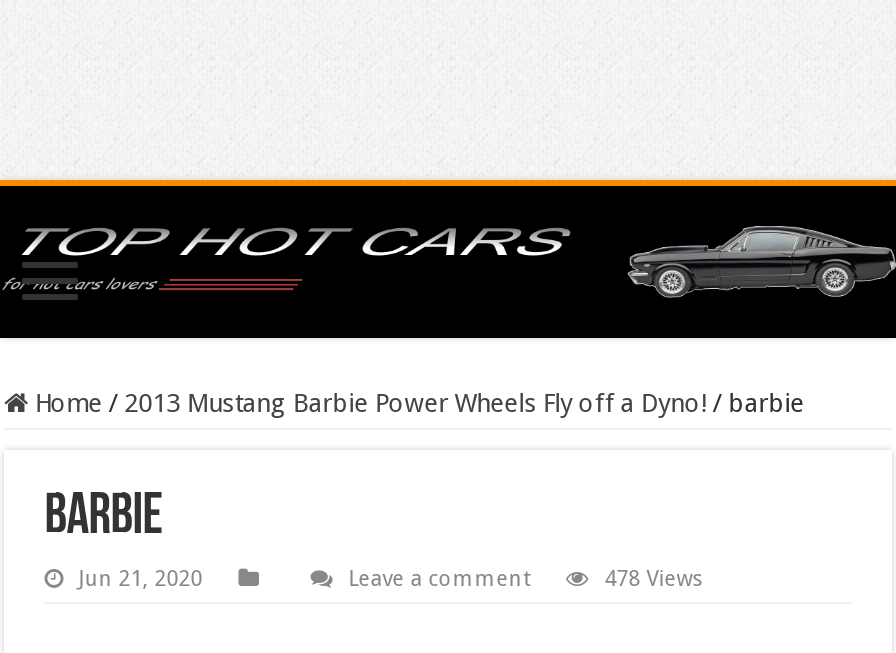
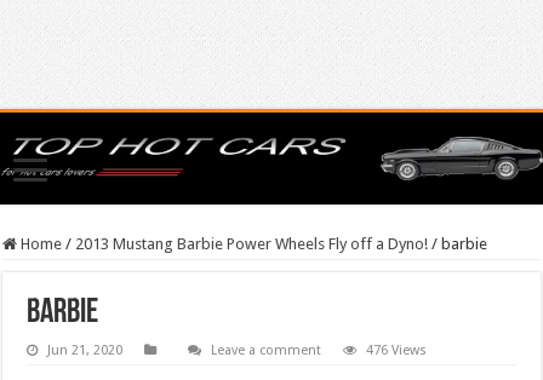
- 478 Views
+ 476 Views
